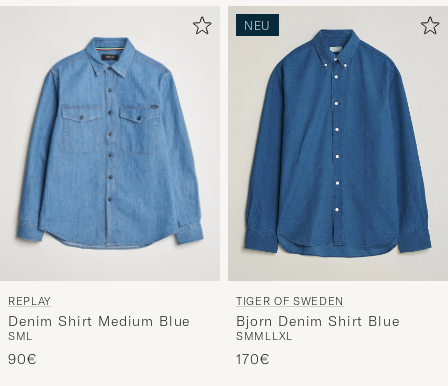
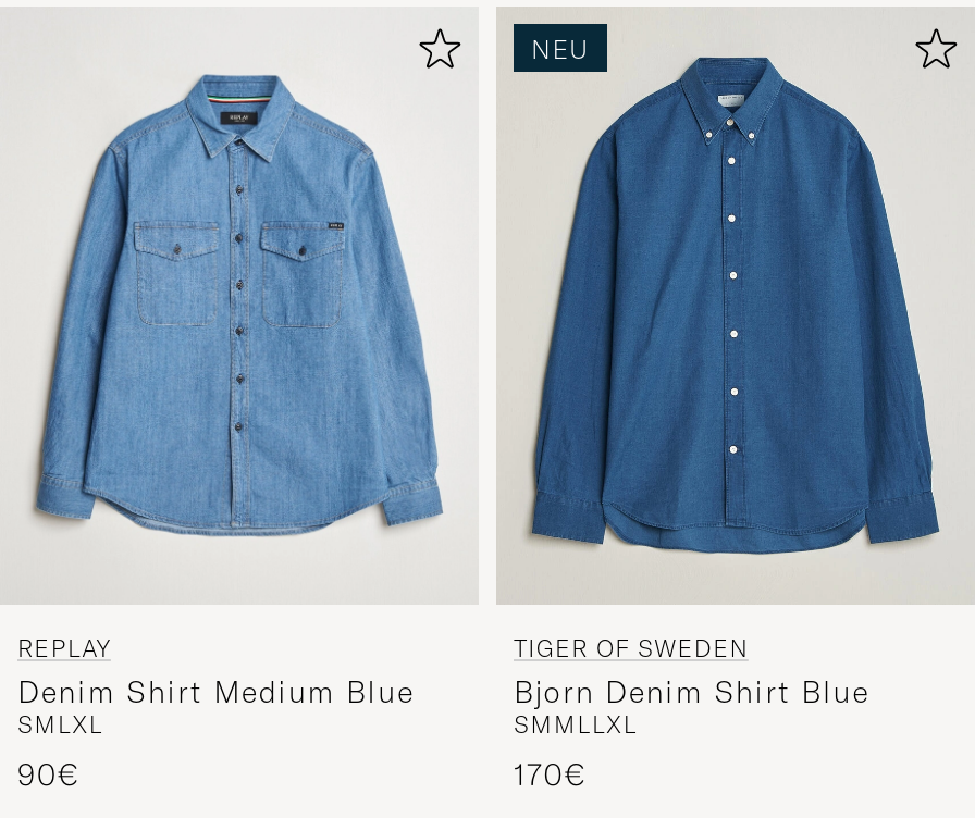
- SML
+ S M LXL
